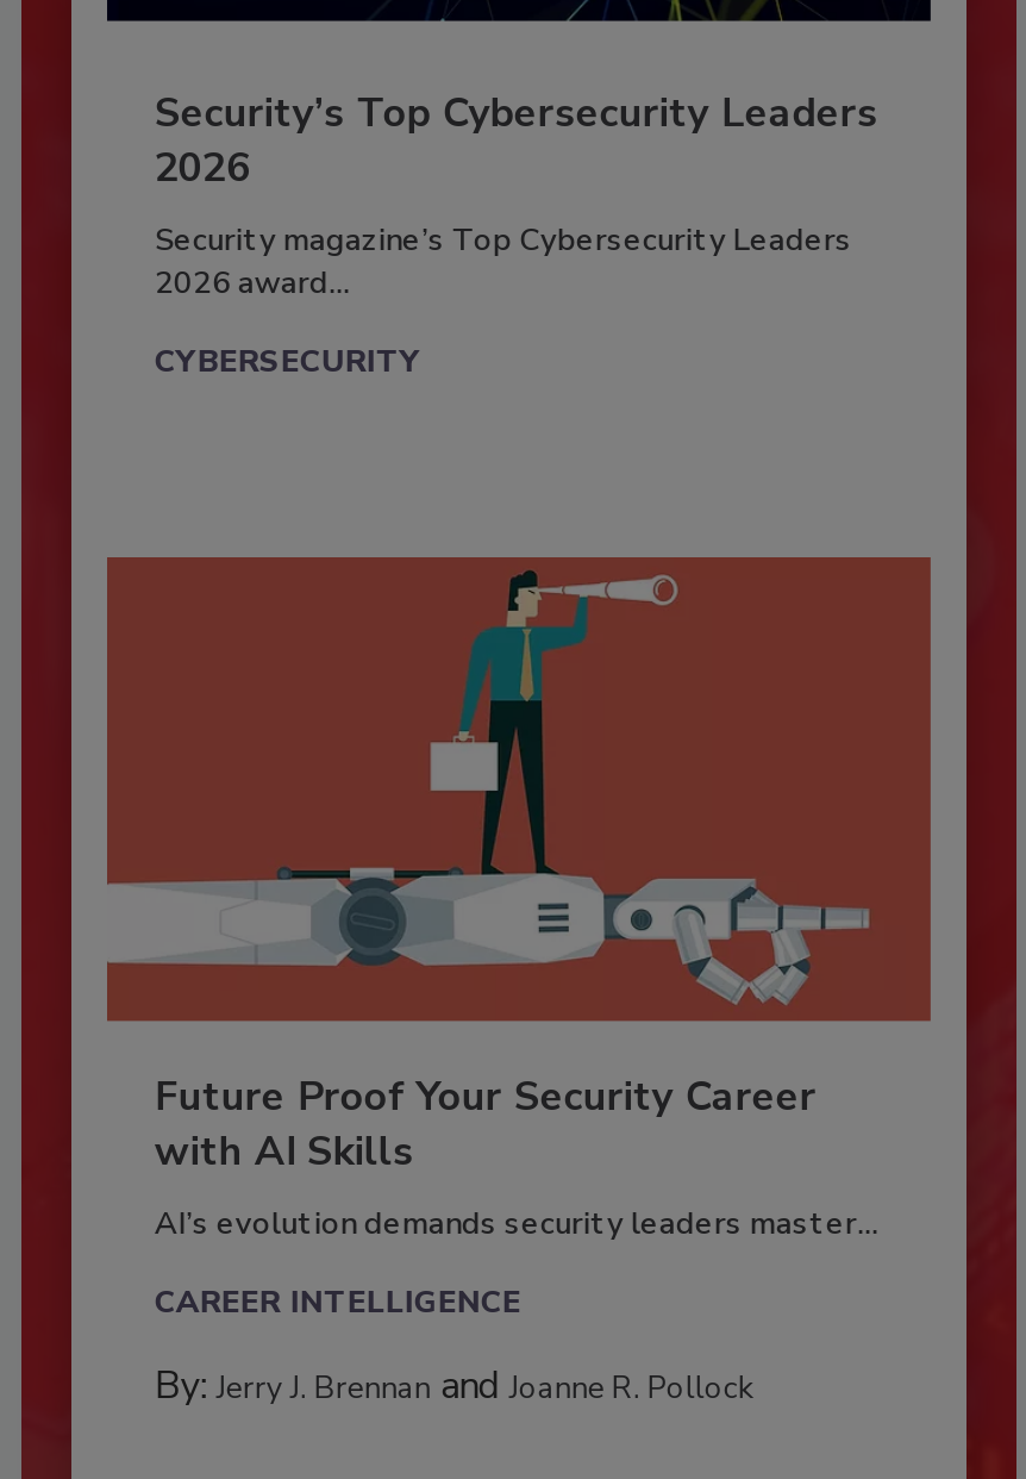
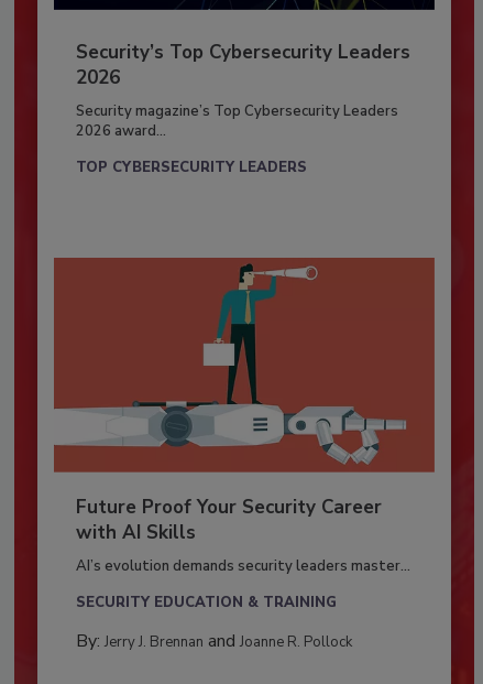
- CYBERSECURITY
+ TOP CYBERSECURITY LEADERS

- CAREER INTELLIGENCE
+ SECURITY EDUCATION & TRAINING
